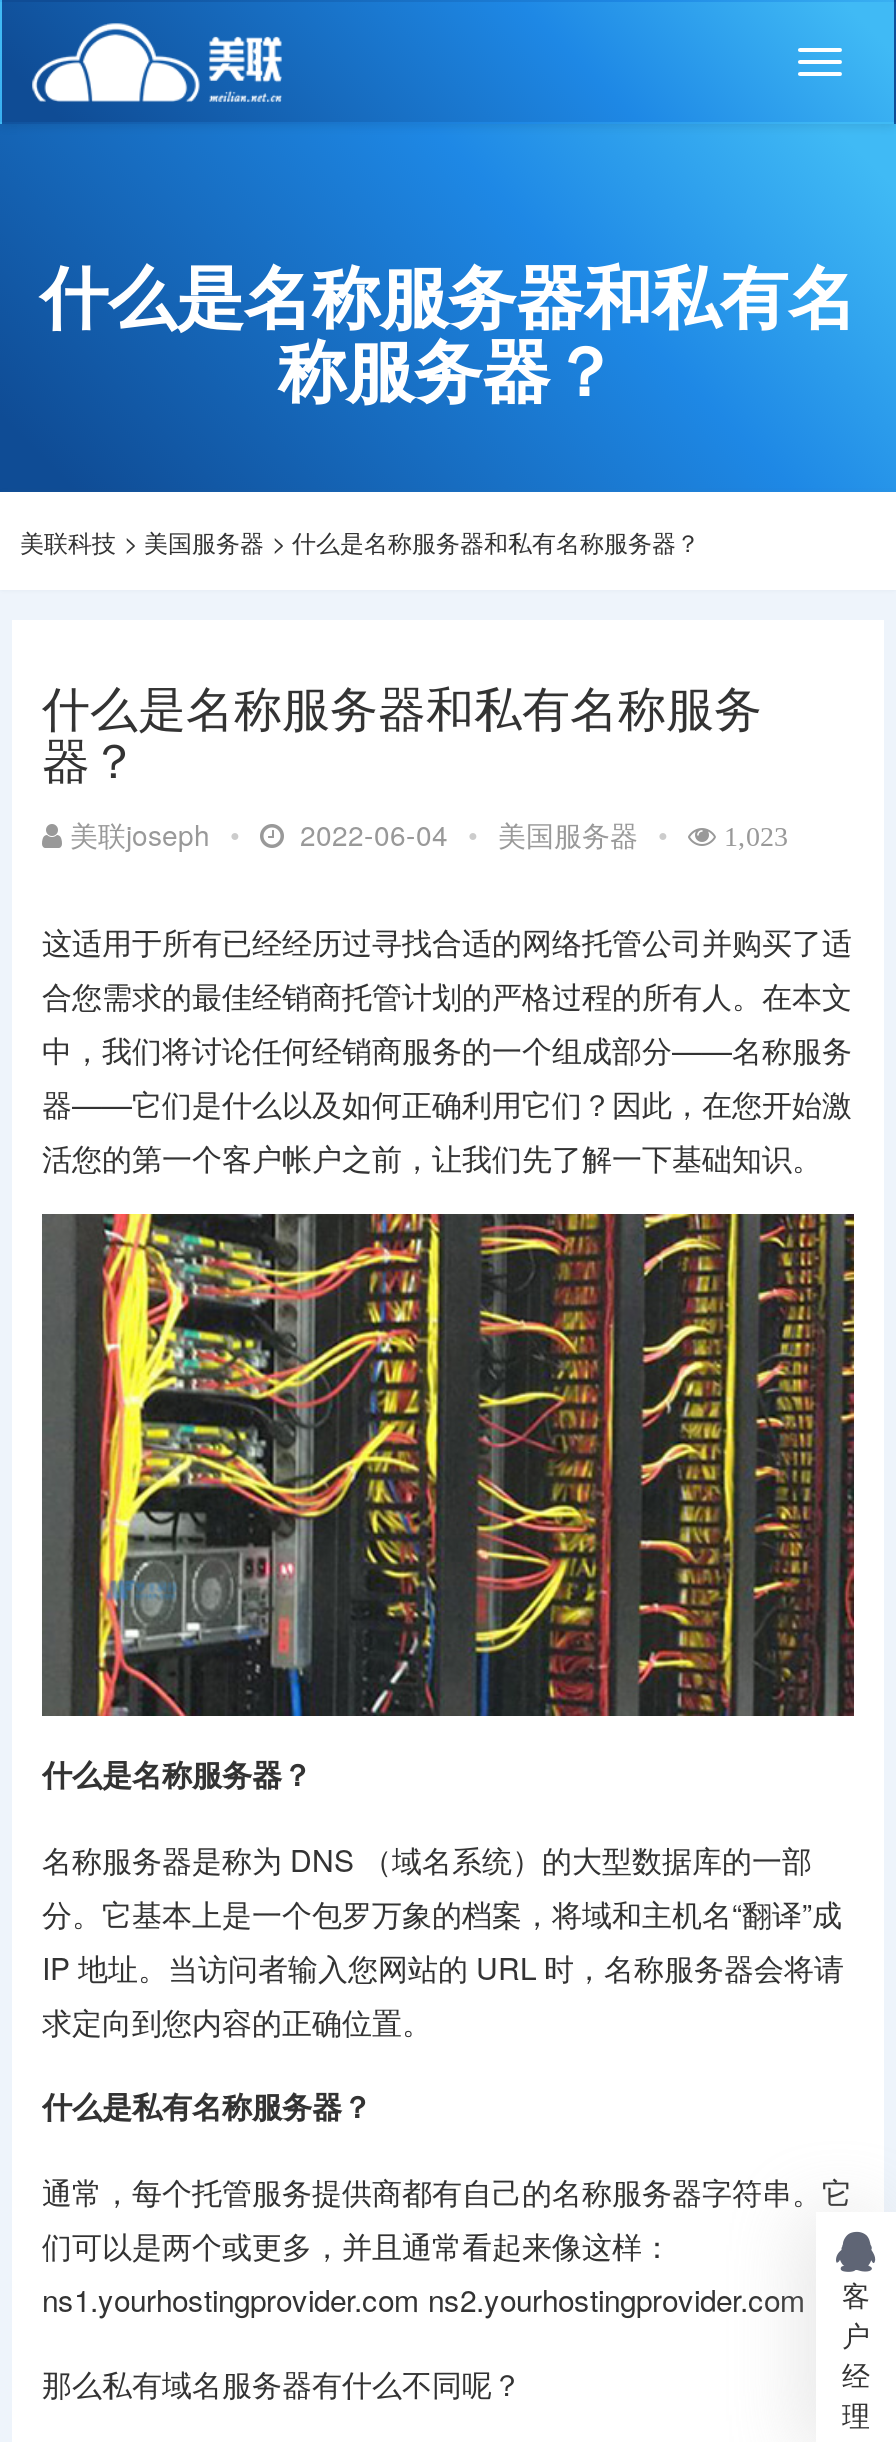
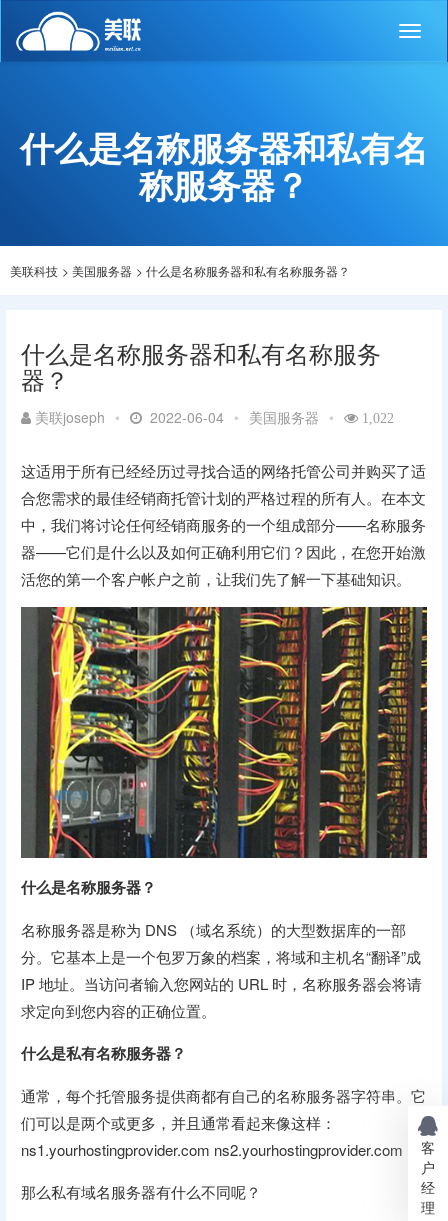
- 美联joseph • 2022-06-04 • 美国服务器 • 1,023
+ 美联joseph • 2022-06-04 • 美国服务器 • 1,022
